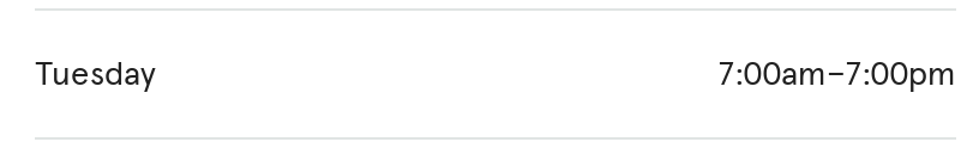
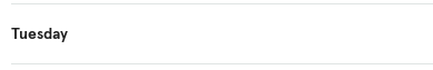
- 7:00am–7:00pm
